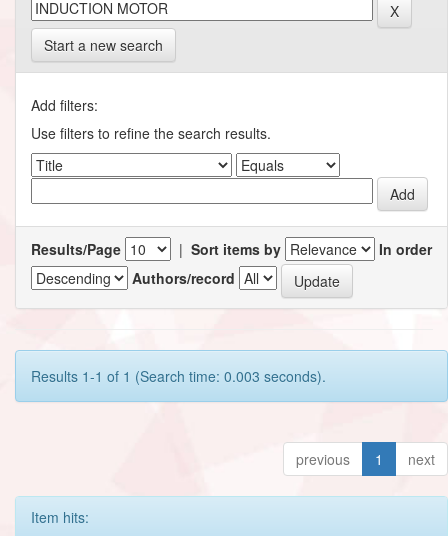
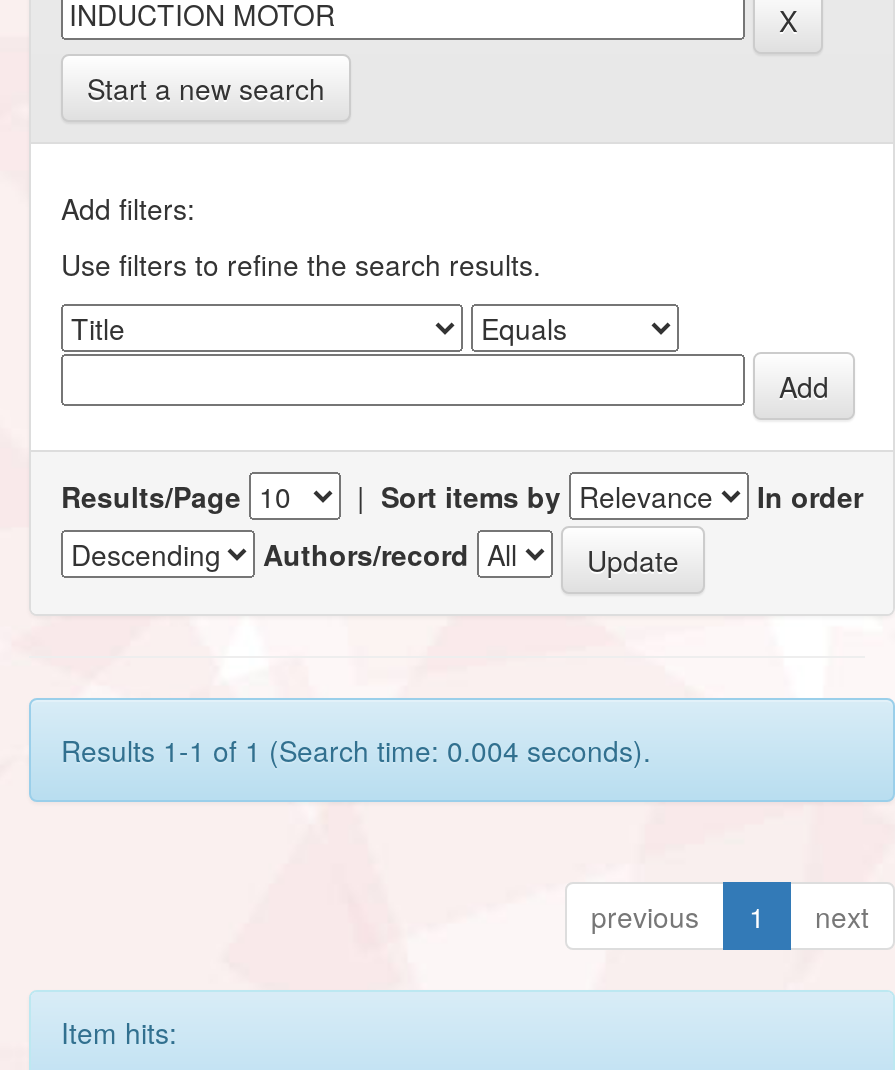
- Results 1-1 of 1 (Search time: 0.003 seconds).
+ Results 1-1 of 1 (Search time: 0.004 seconds).
